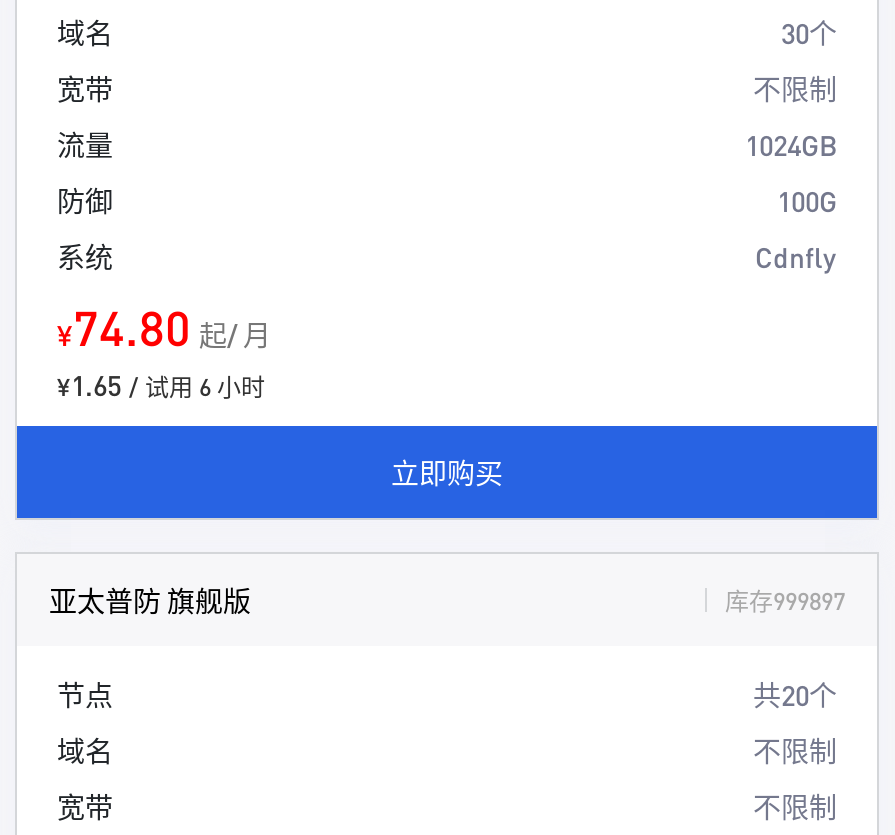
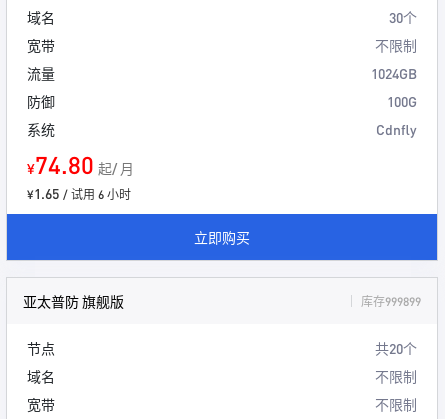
- 库存999897
+ 库存999899
